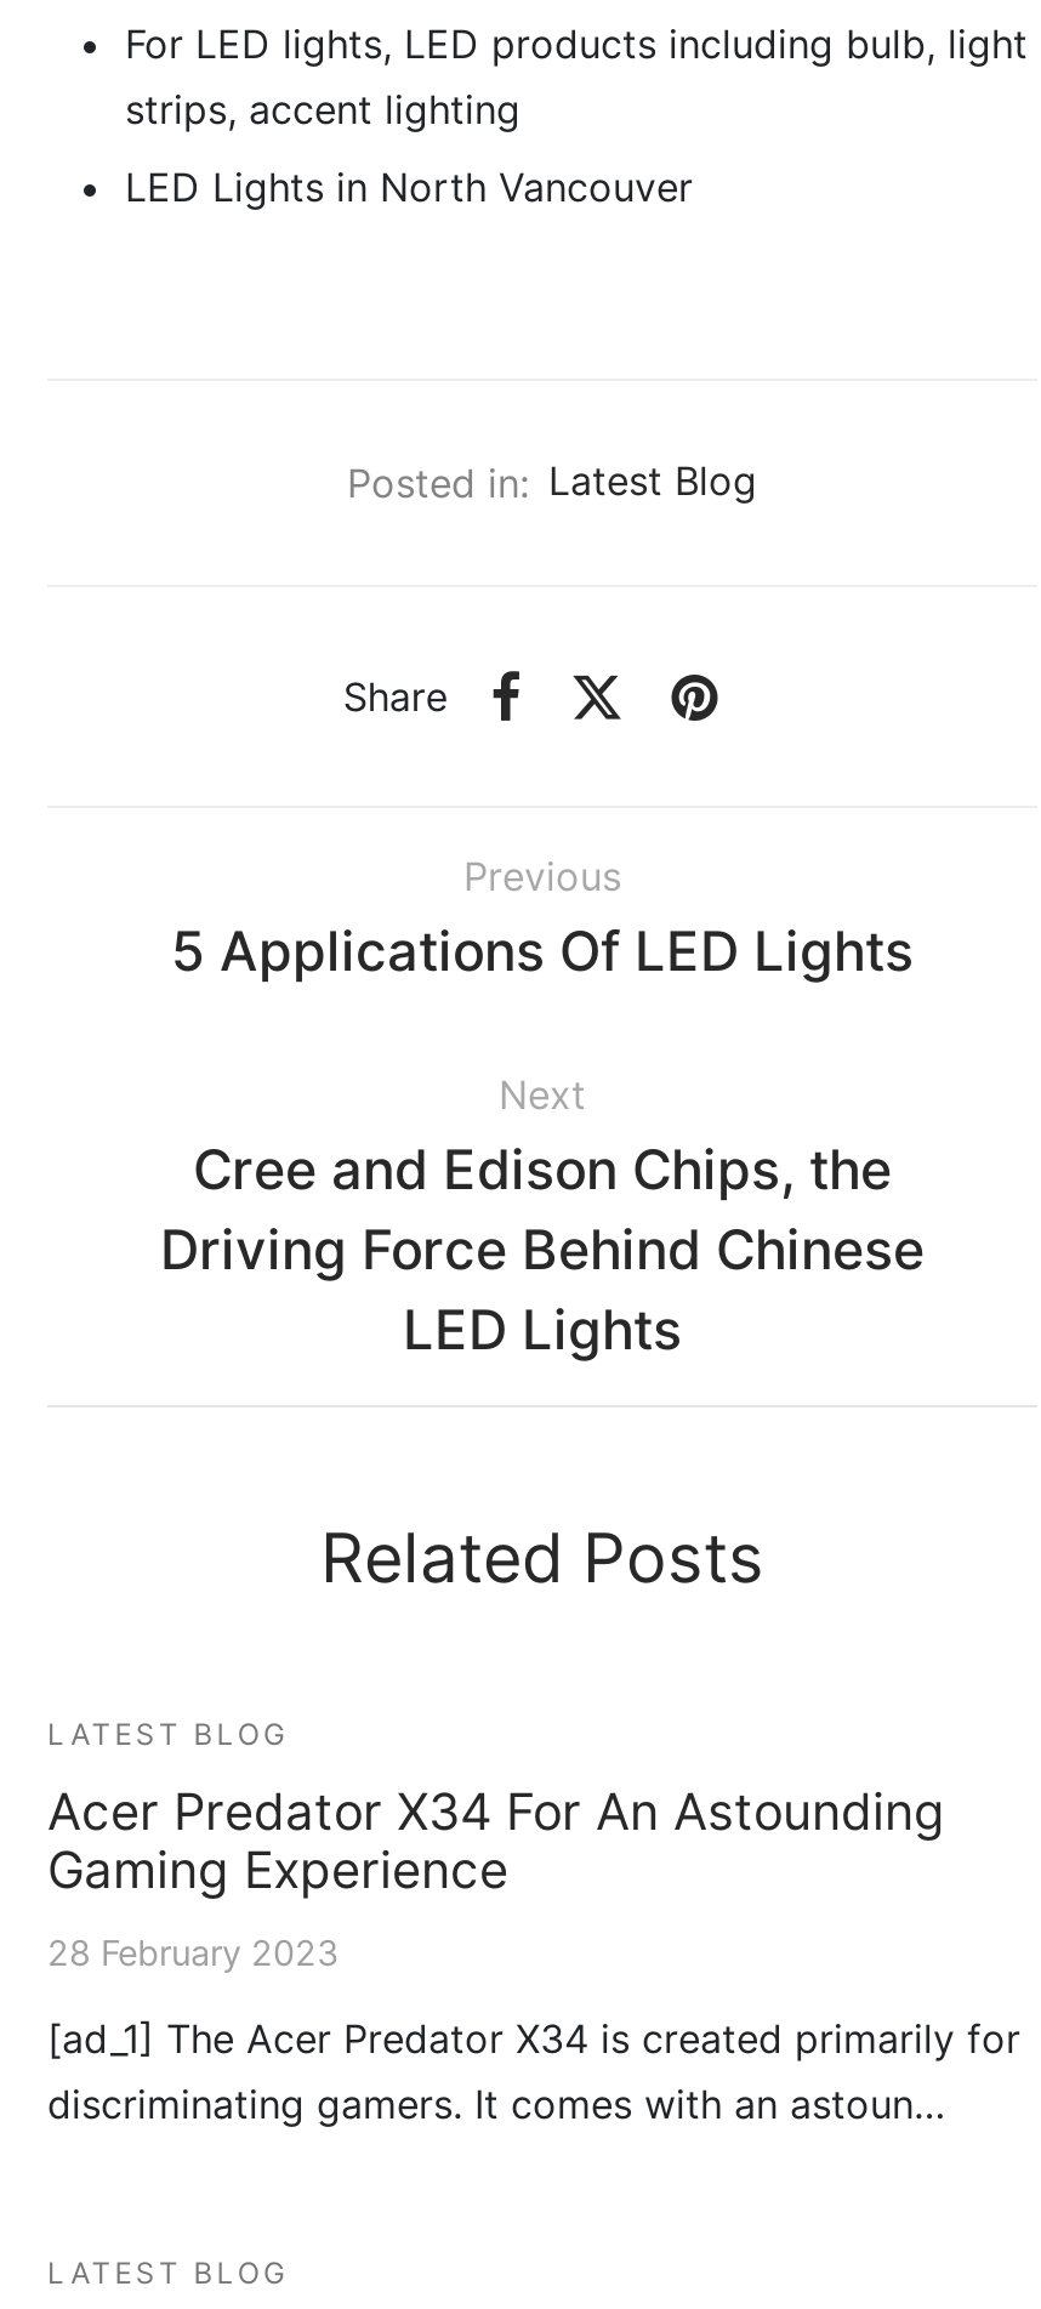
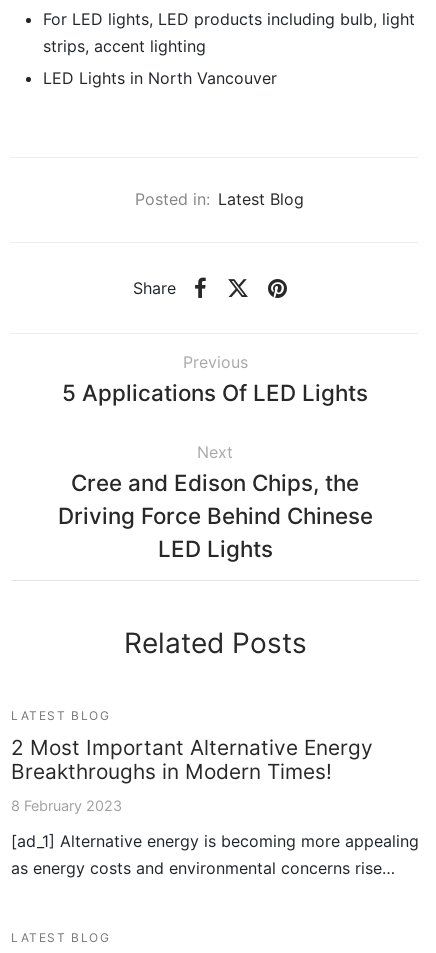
- Acer Predator X34 For An Astounding
- Gaming Experience
+ 2 Most Important Alternative Energy
+ Breakthroughs in Modern Times!

- 28 February 2023
+ 8 February 2023

- [ad_1] The Acer Predator X34 is created primarily for
- discriminating gamers. It comes with an astoun…
+ [ad_1] Alternative energy is becoming more appealing
+ as energy costs and environmental concerns rise…
